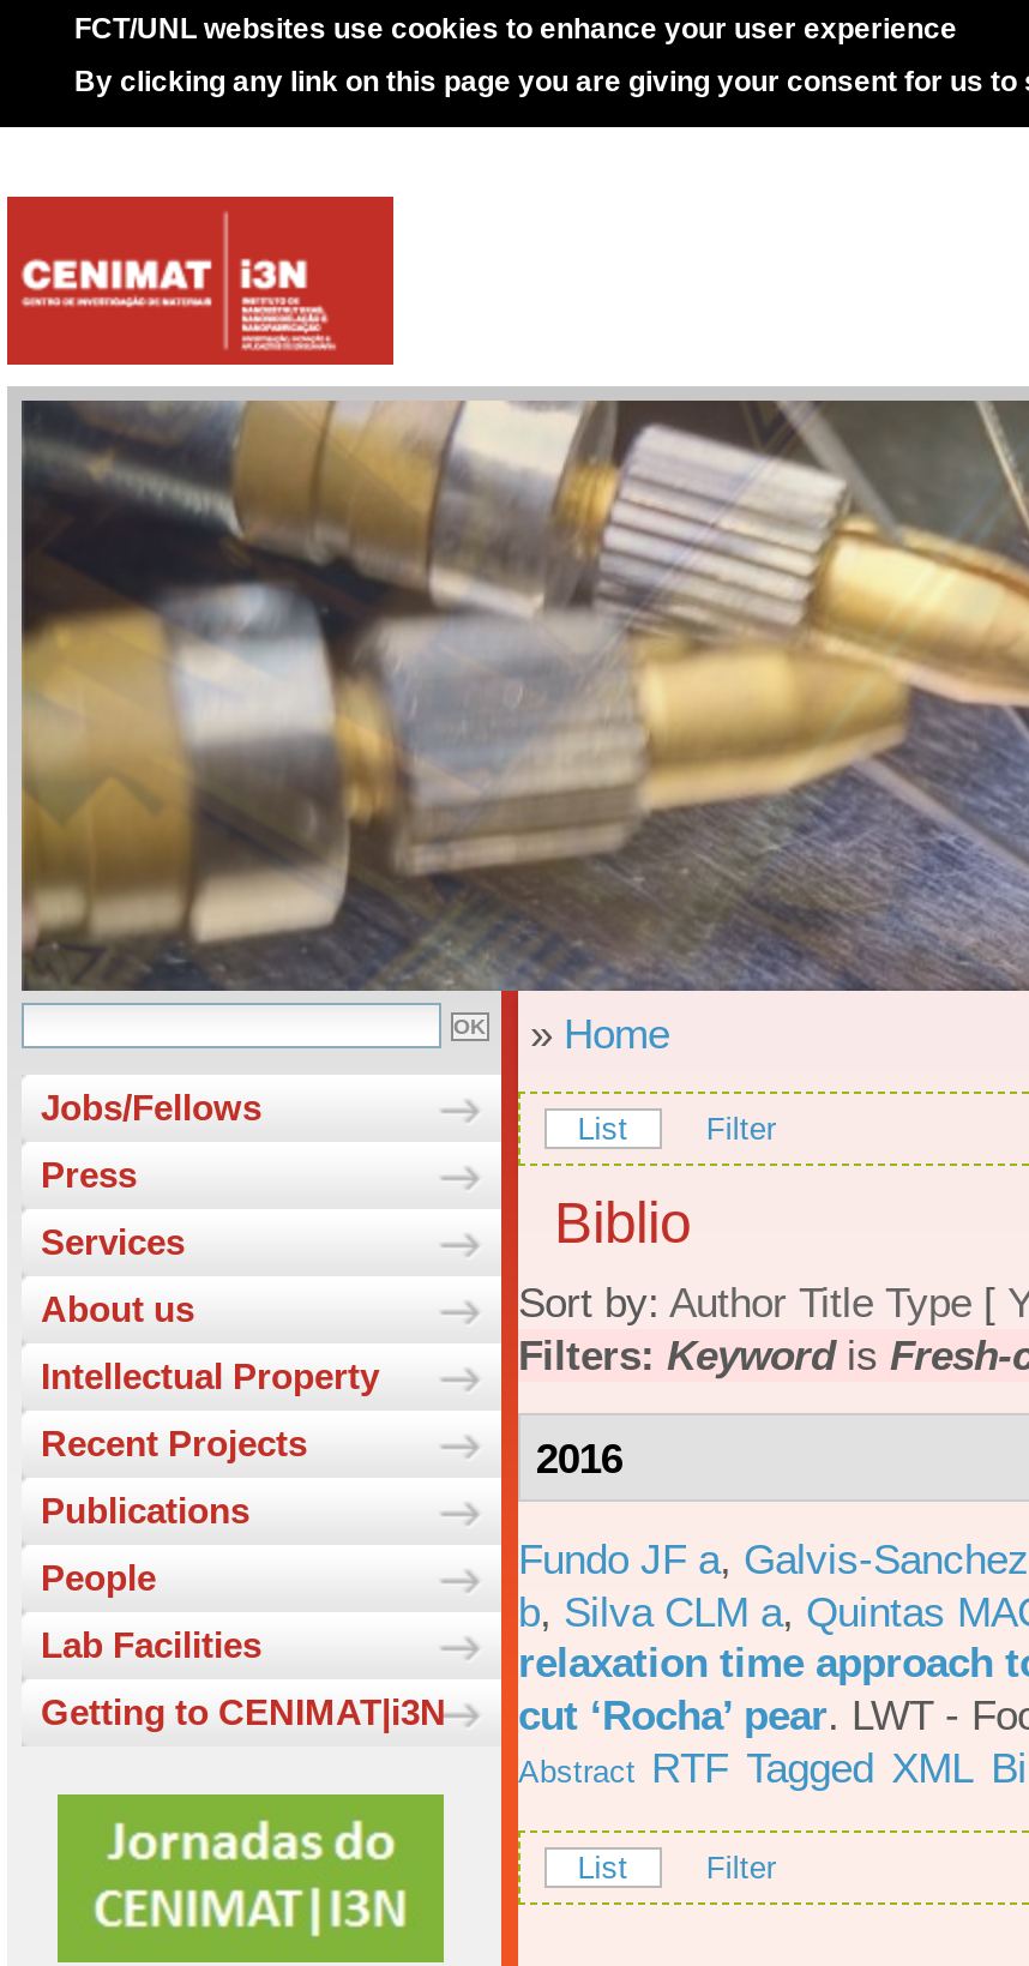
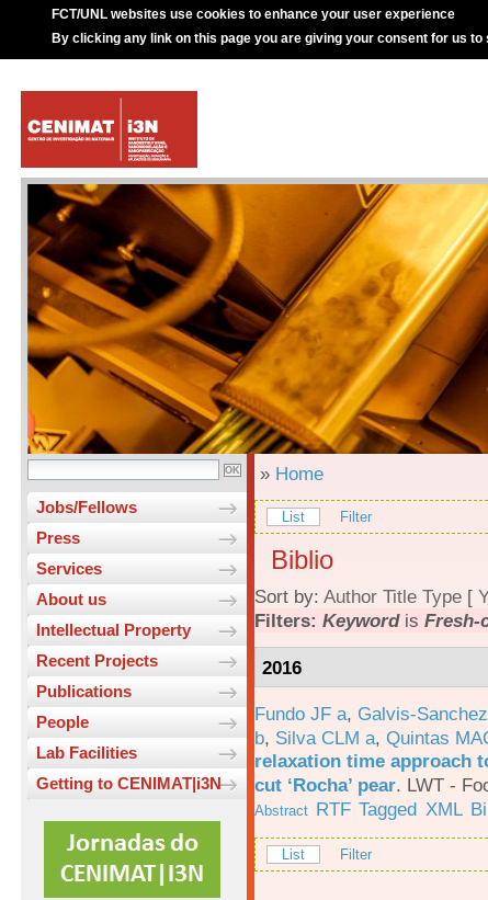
- [image]
+ [image]
